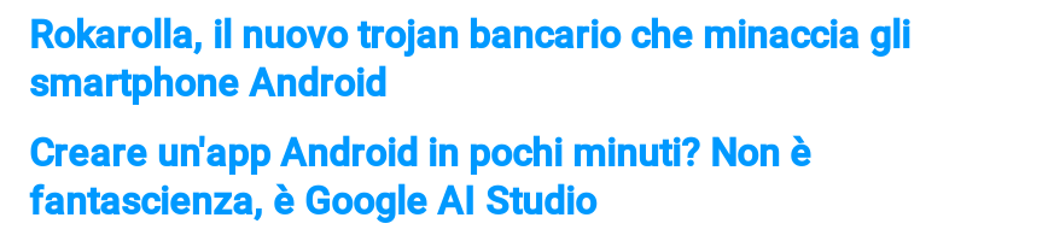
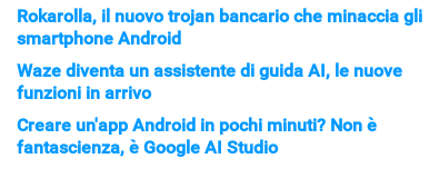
+ Waze diventa un assistente di guida AI, le nuove
+ funzioni in arrivo
